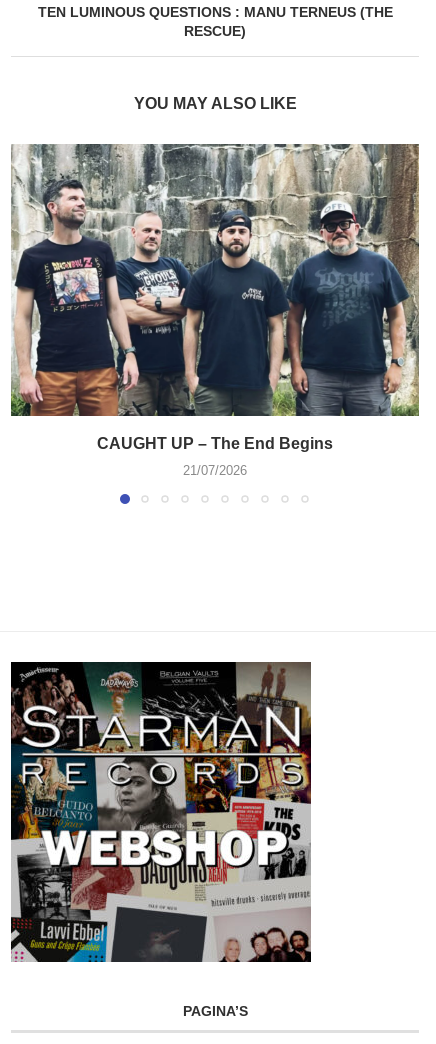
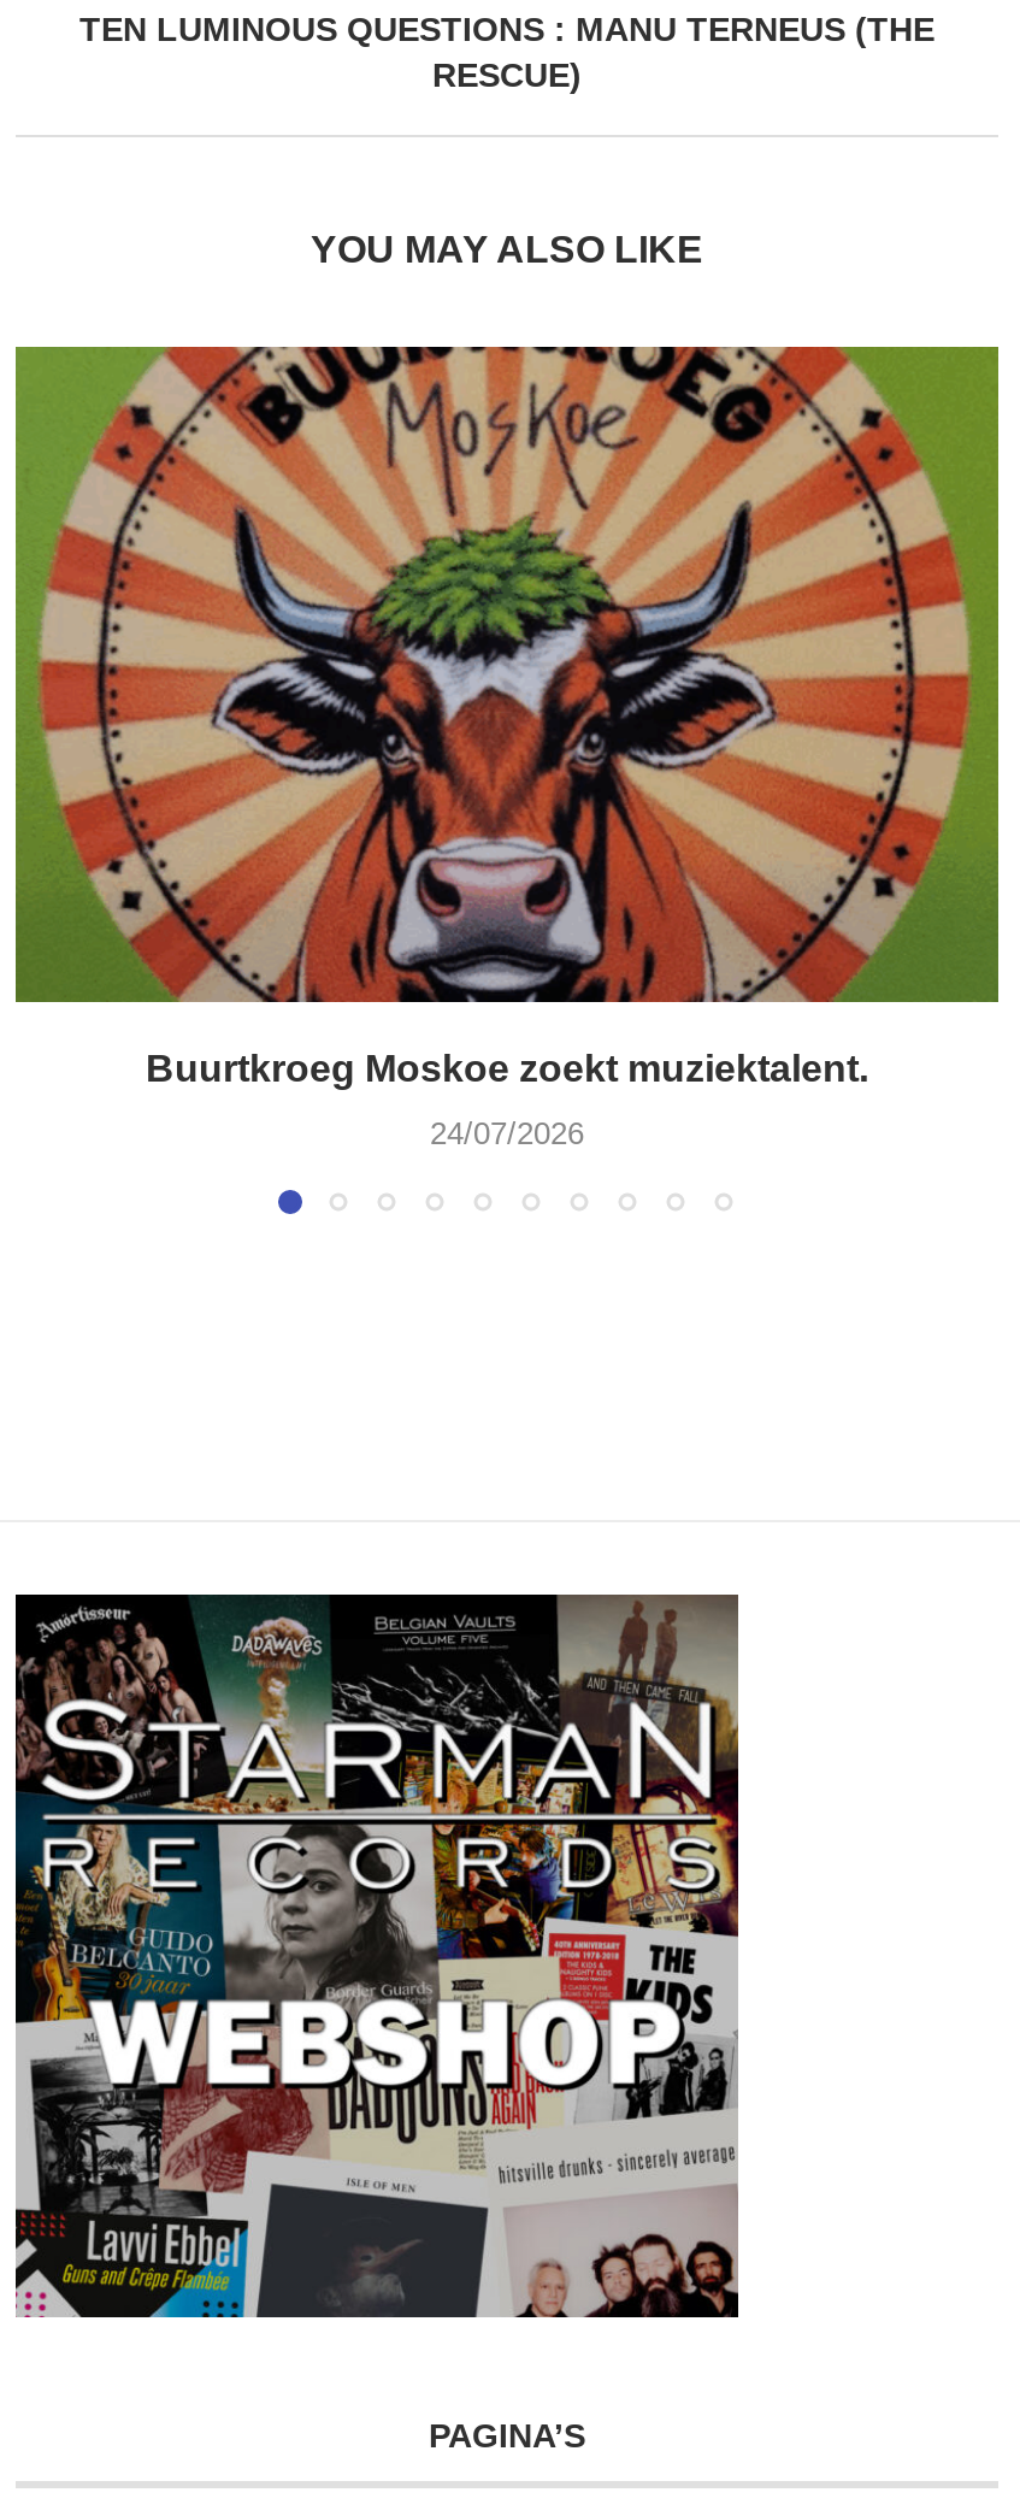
- [image]
- CAUGHT UP – The End Begins
+ [image]
+ Buurtkroeg Moskoe zoekt muziektalent.

- 21/07/2026
+ 24/07/2026
